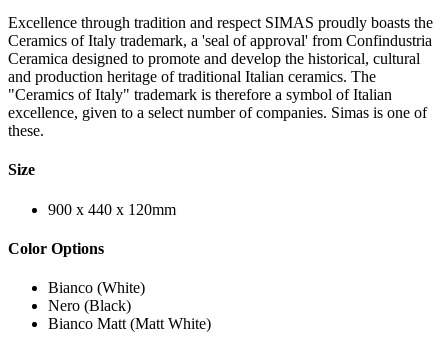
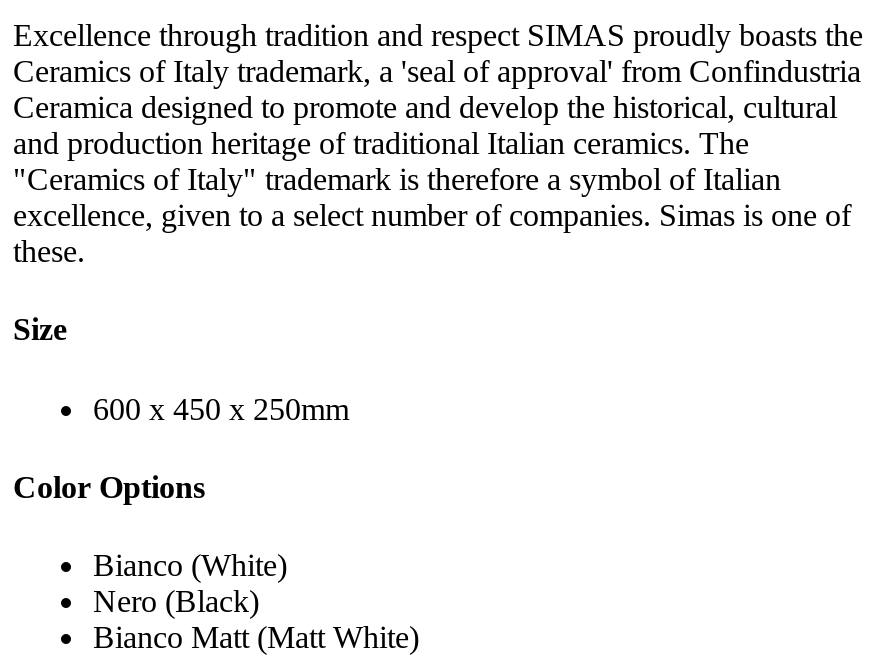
- 900 x 440 x 120mm
+ 600 x 450 x 250mm
